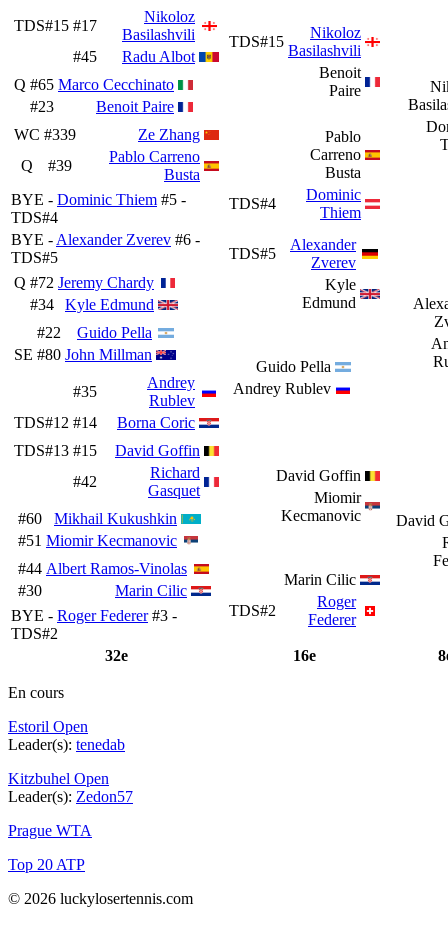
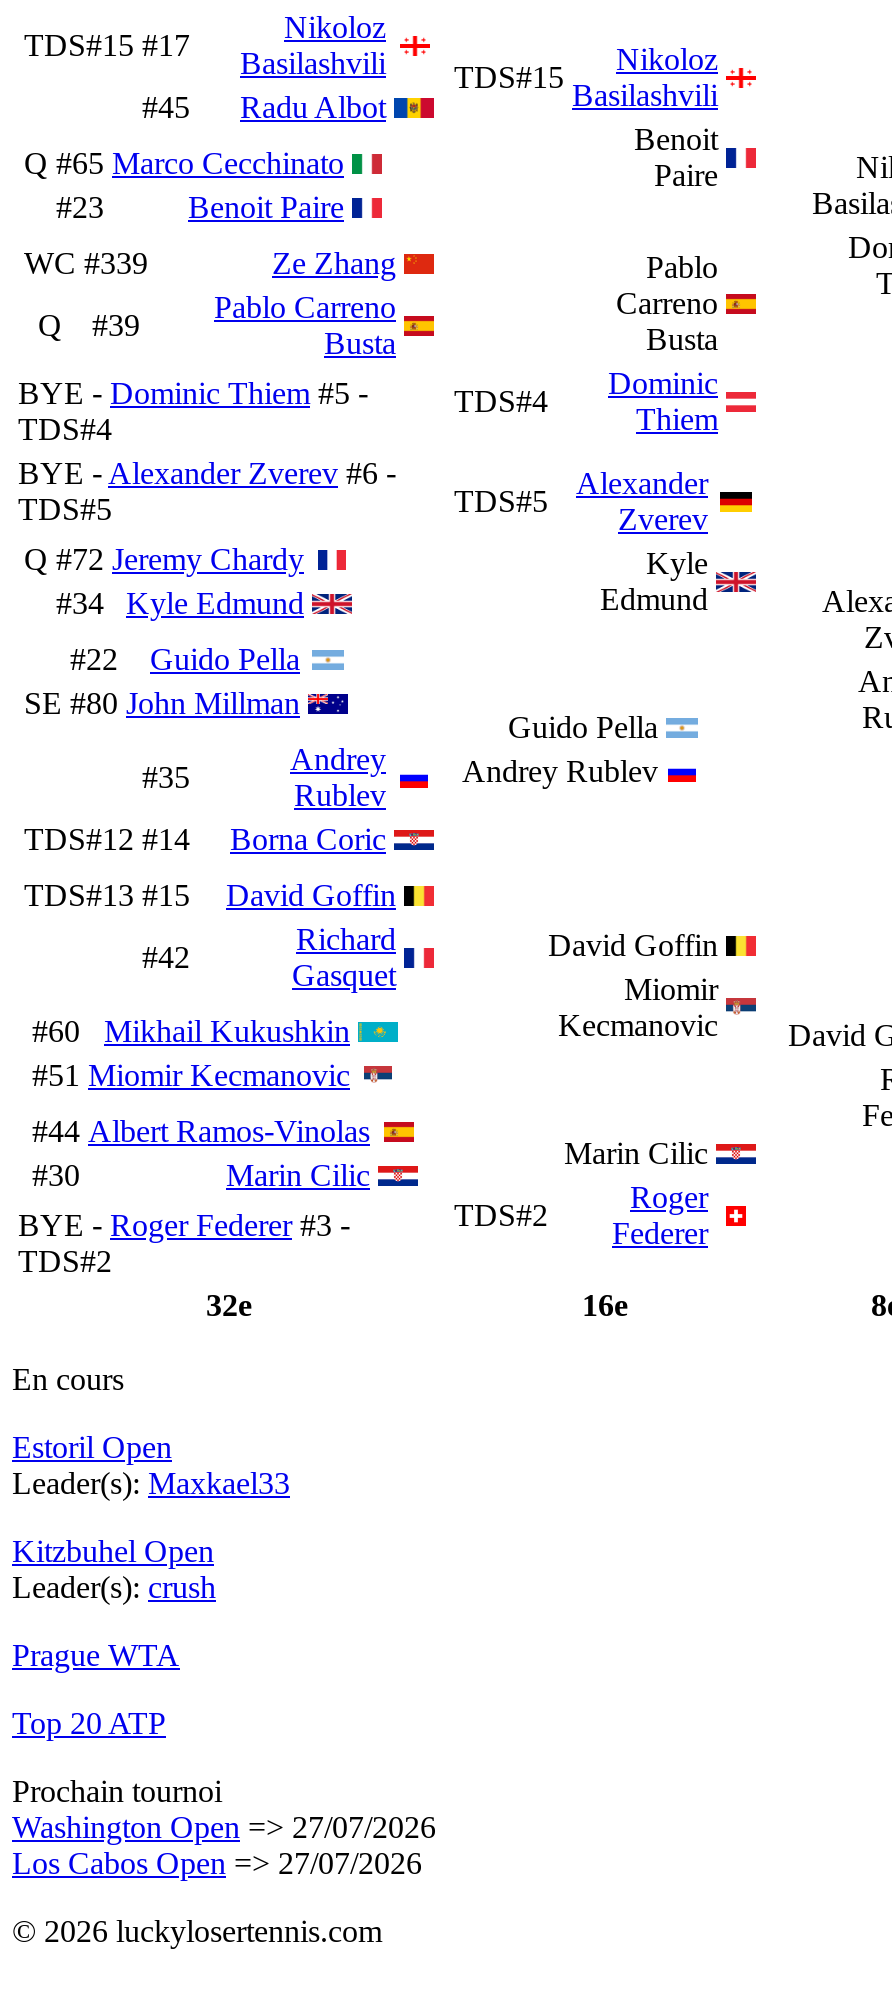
- Leader(s): tenedab
+ Leader(s): Maxkael33

- Leader(s): Zedon57
+ Leader(s): crush

+ Prochain tournoi
+ Washington Open => 27/07/2026
+ Los Cabos Open => 27/07/2026
